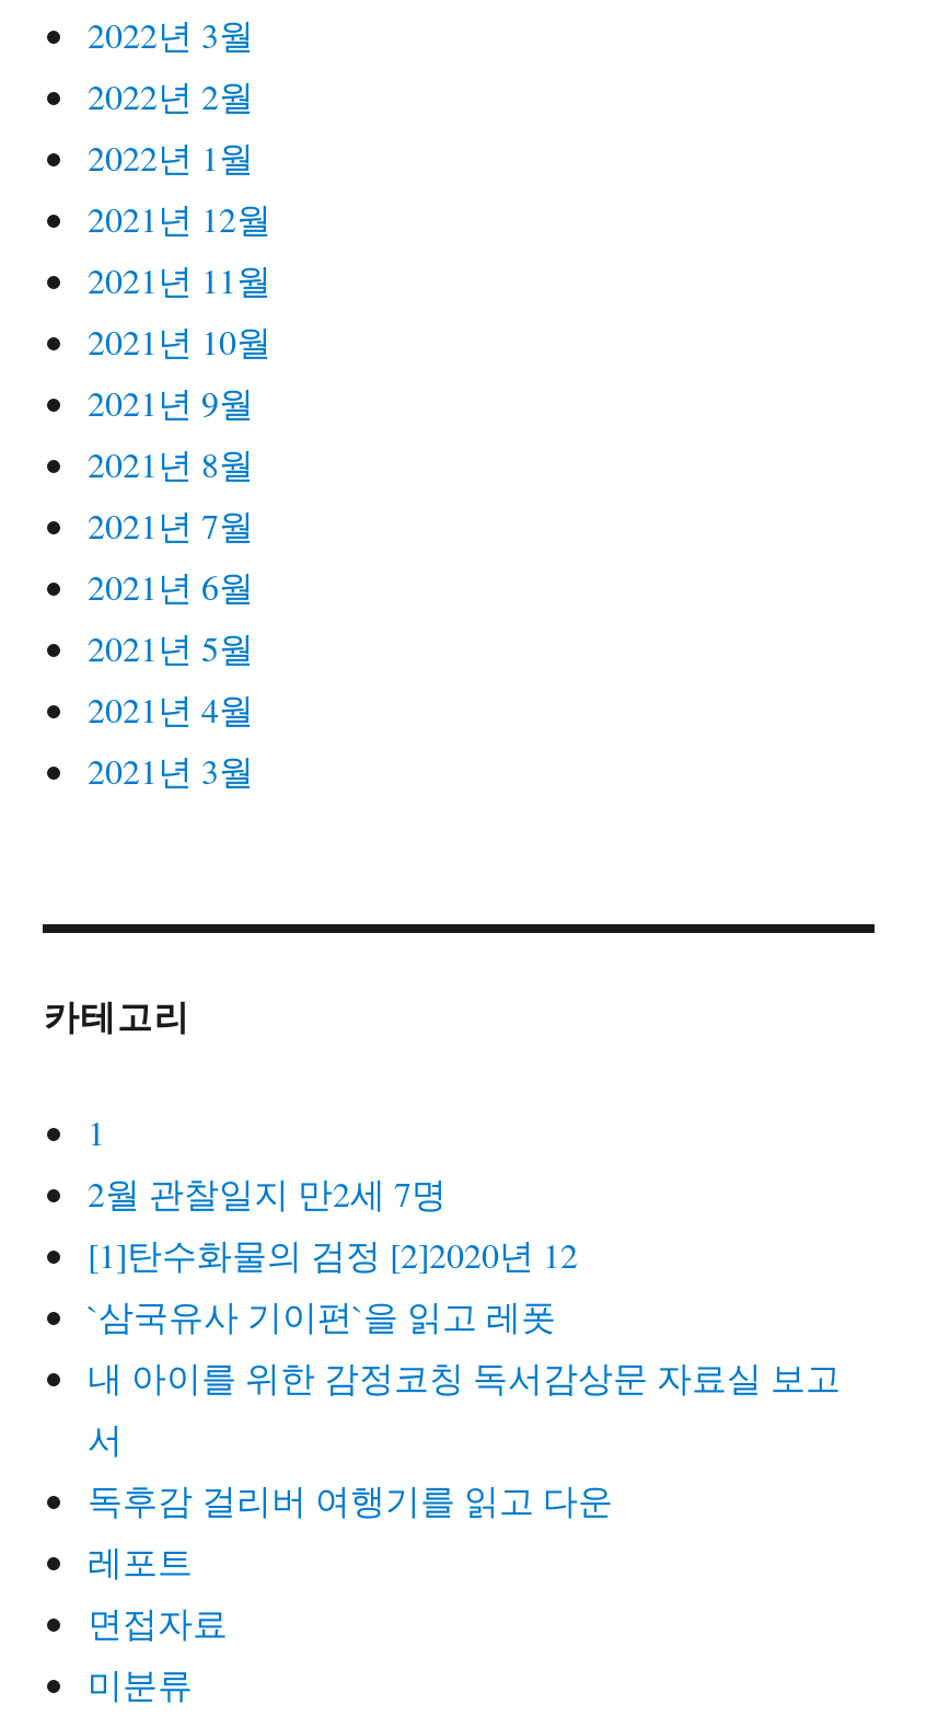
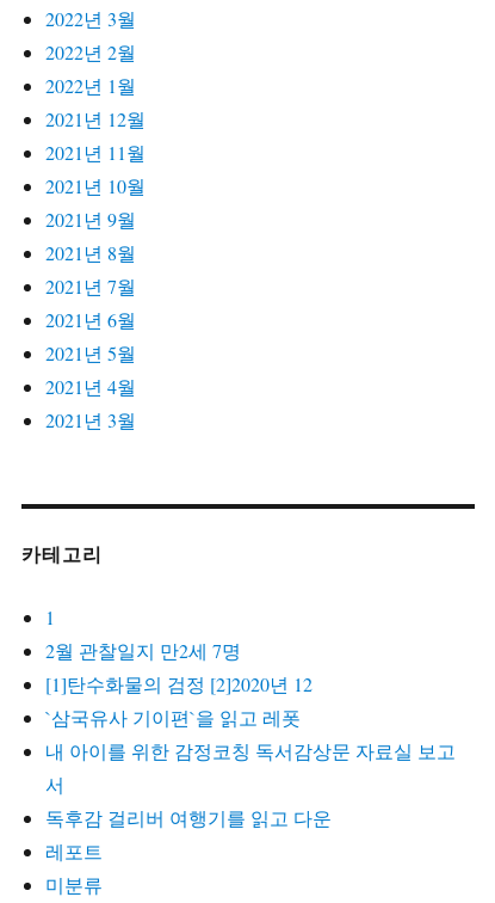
- 면접자료
